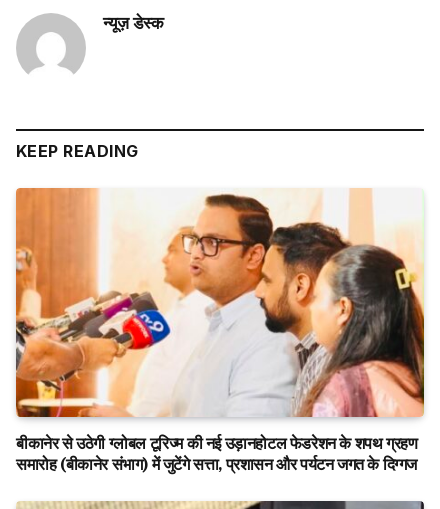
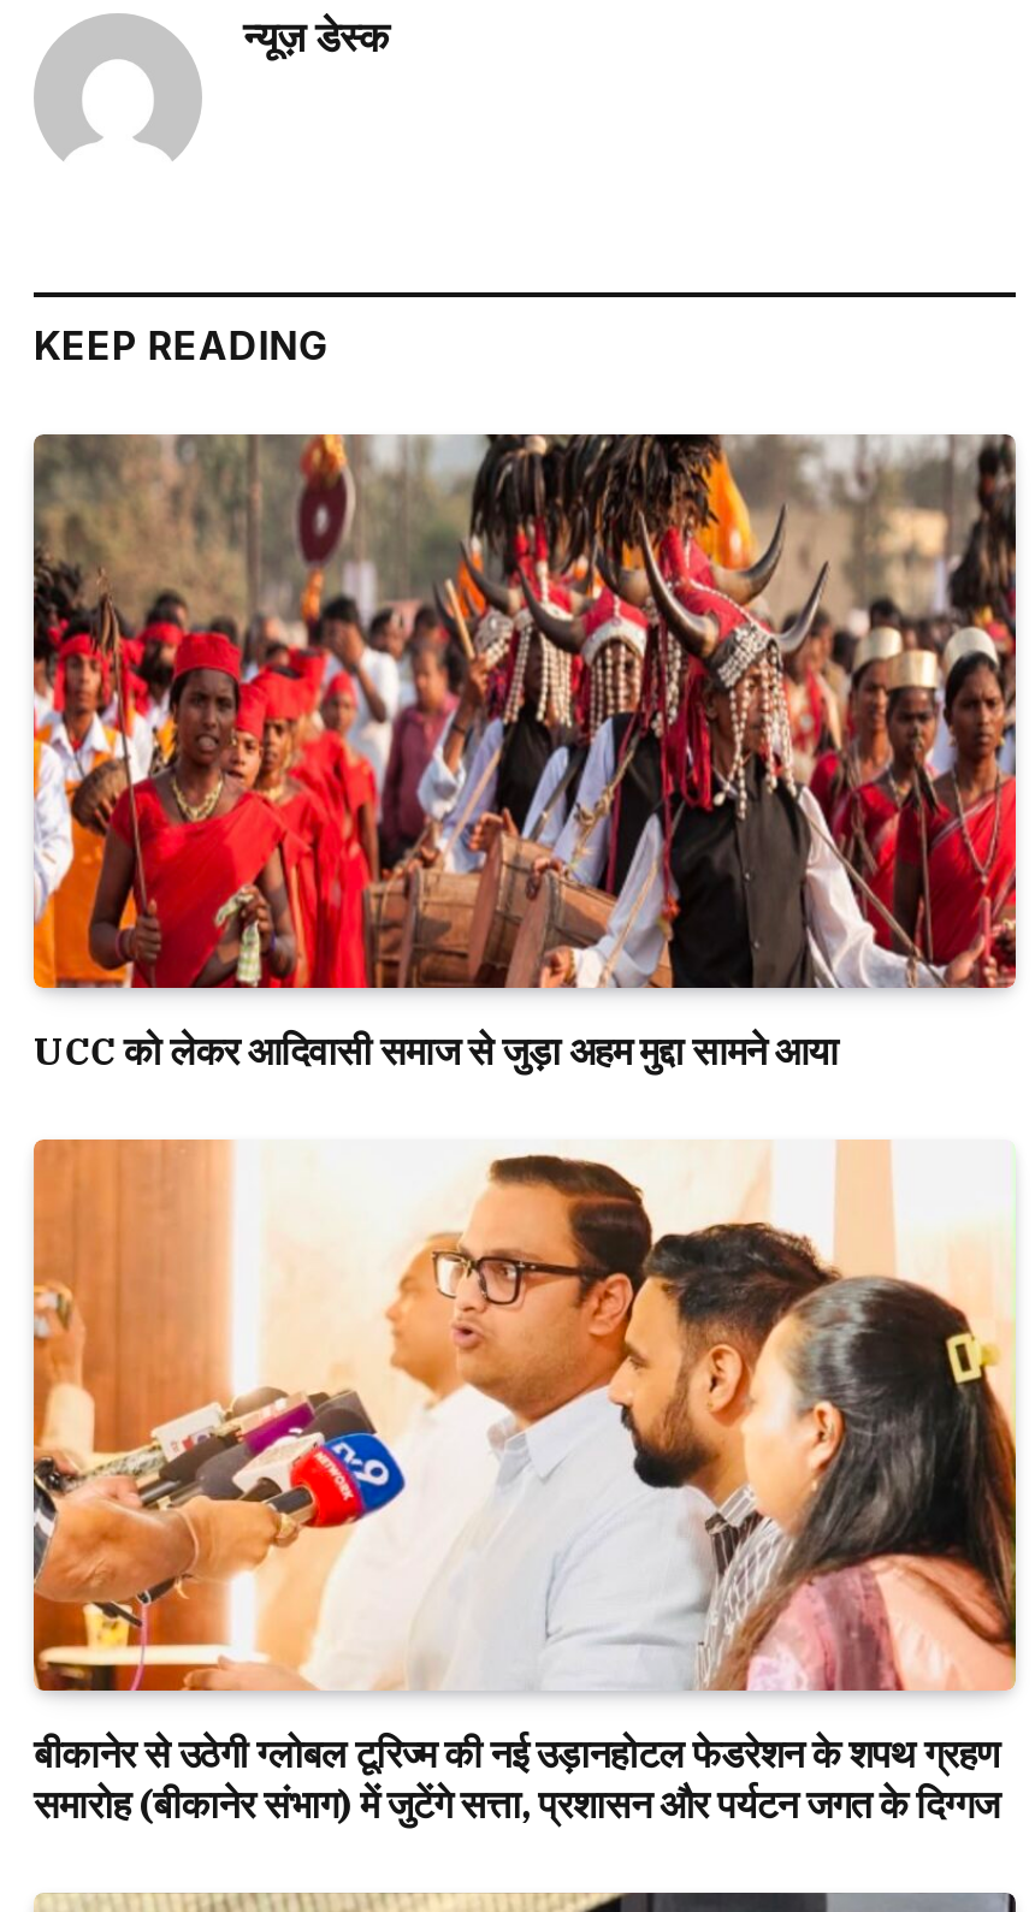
+ [image]
+ UCC को लेकर आदिवासी समाज से जुड़ा अहम मुद्दा सामने आया
